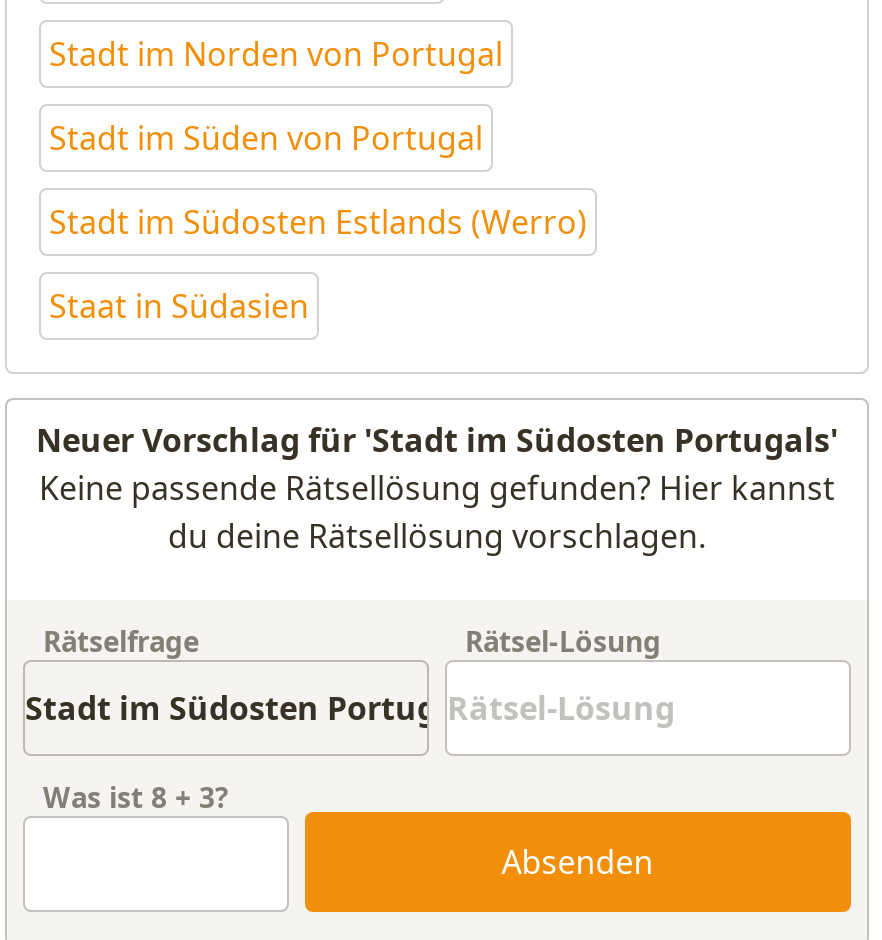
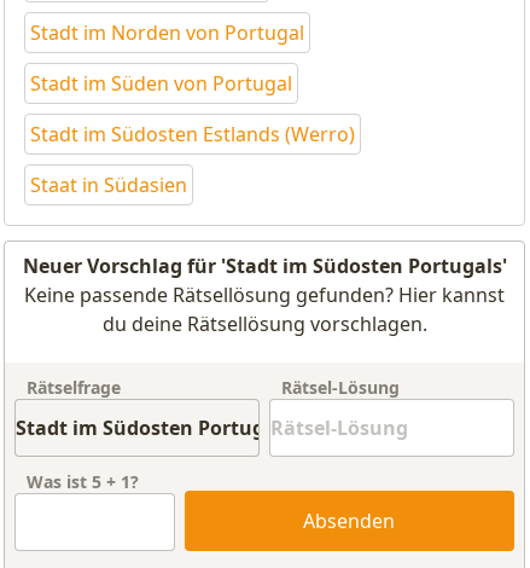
- Was ist 8 + 3?
+ Was ist 5 + 1?
